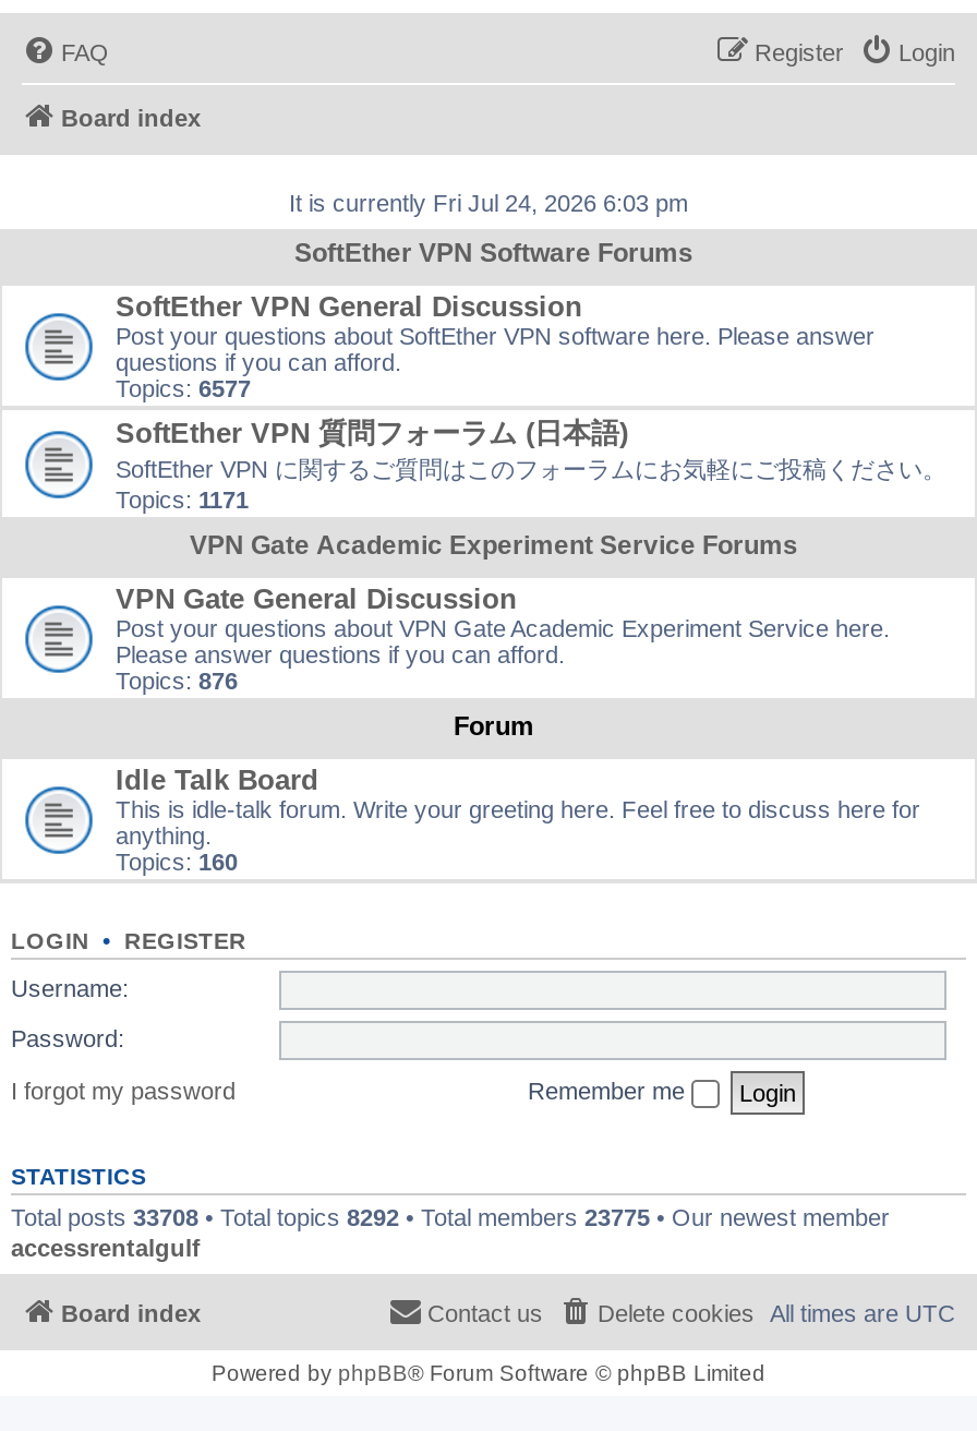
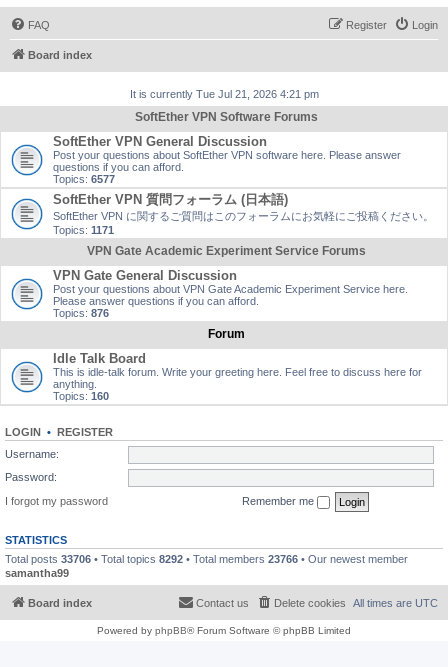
- It is currently Fri Jul 24, 2026 6:03 pm
+ It is currently Tue Jul 21, 2026 4:21 pm

- Total posts 33708 • Total topics 8292 • Total members 23775 • Our newest member
- accessrentalgulf
+ Total posts 33706 • Total topics 8292 • Total members 23766 • Our newest member
+ samantha99
